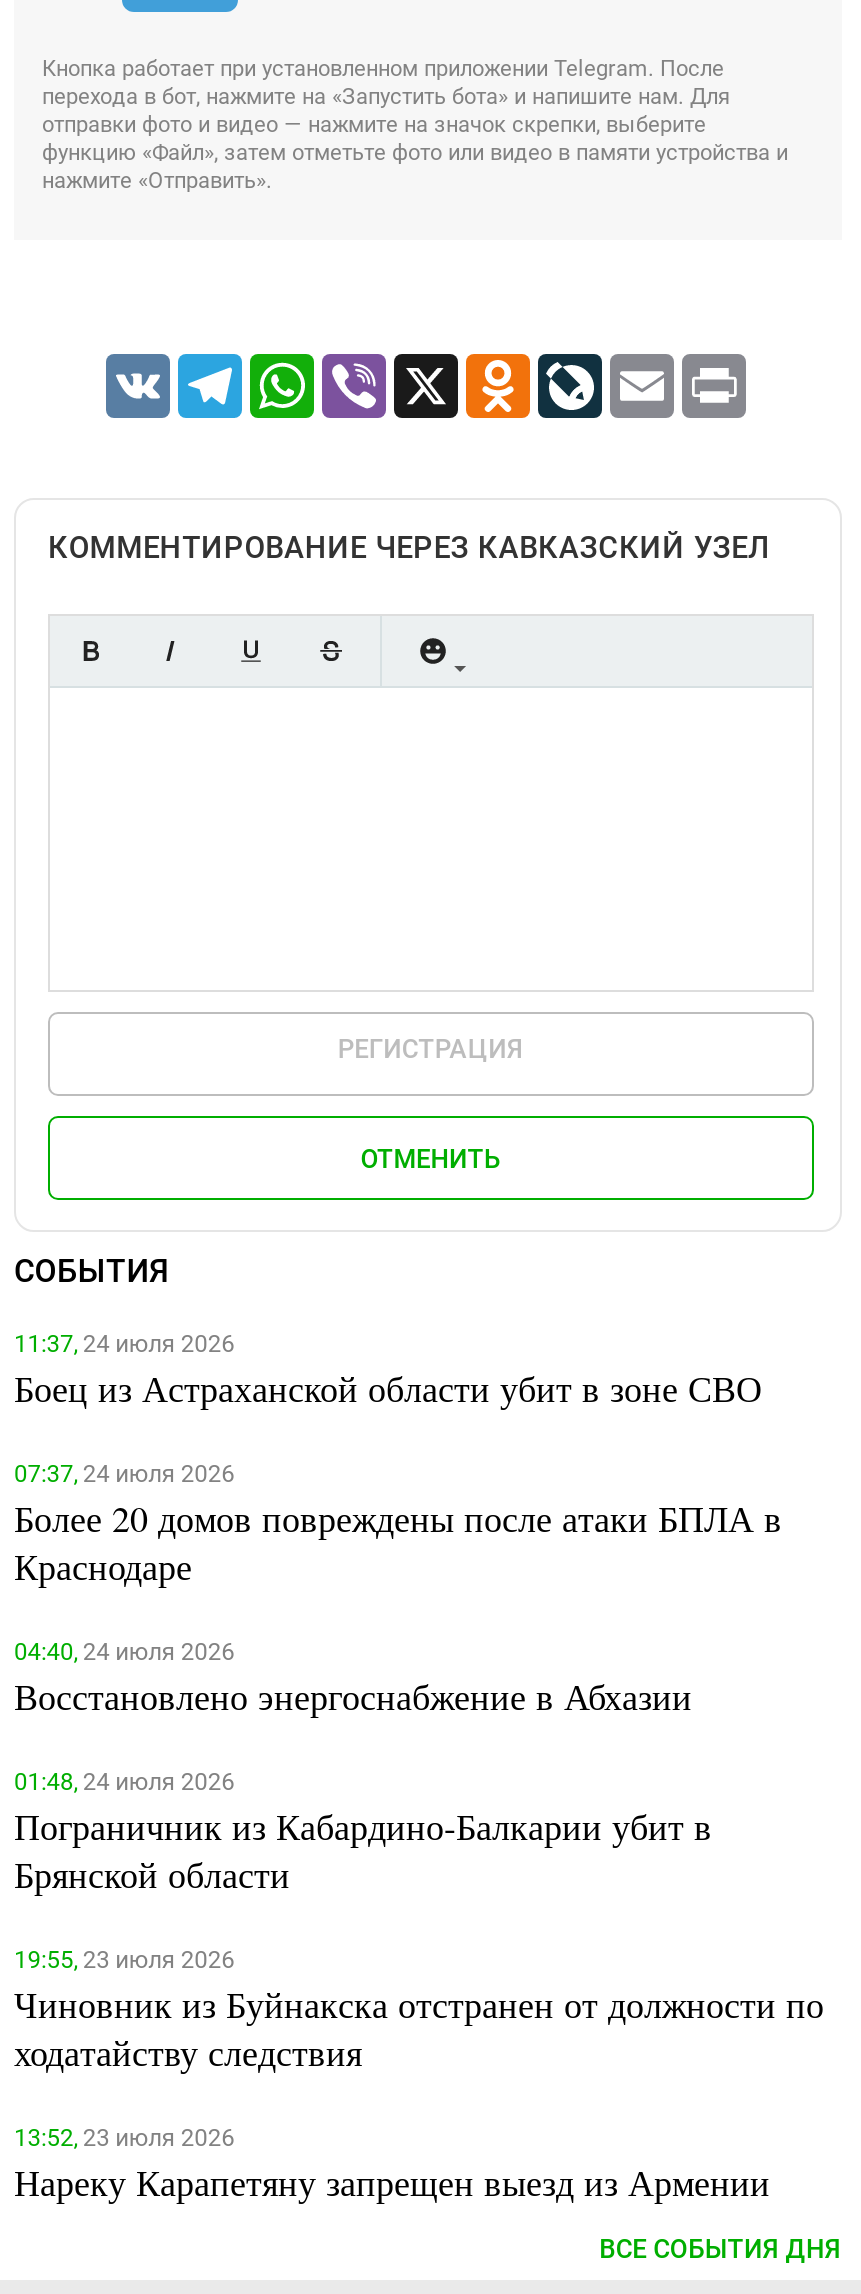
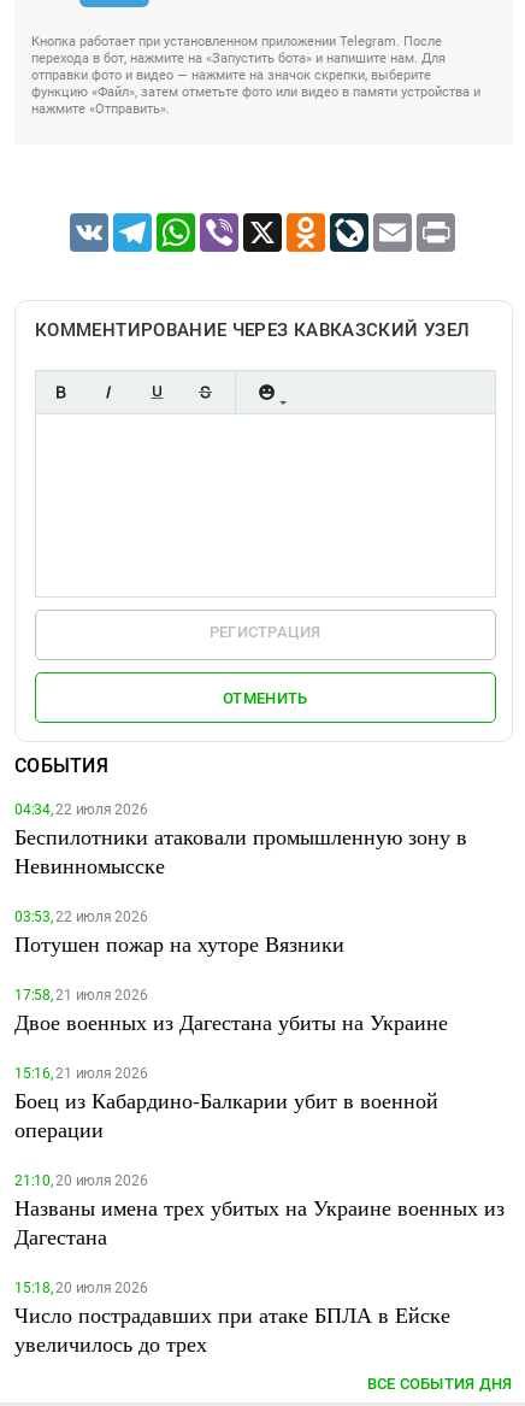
- 11:37, 24 июля 2026
- Боец из Астраханской области убит в зоне СВО
+ 04:34, 22 июля 2026
+ Беспилотники атаковали промышленную зону в
+ Невинномысске

- 07:37, 24 июля 2026
- Более 20 домов повреждены после атаки БПЛА в
- Краснодаре
+ 03:53, 22 июля 2026
+ Потушен пожар на хуторе Вязники

- 04:40, 24 июля 2026
- Восстановлено энергоснабжение в Абхазии
+ 17:58, 21 июля 2026
+ Двое военных из Дагестана убиты на Украине

- 01:48, 24 июля 2026
- Пограничник из Кабардино-Балкарии убит в
- Брянской области
+ 15:16, 21 июля 2026
+ Боец из Кабардино-Балкарии убит в военной
+ операции

- 19:55, 23 июля 2026
- Чиновник из Буйнакска отстранен от должности по
- ходатайству следствия
+ 21:10, 20 июля 2026
+ Названы имена трех убитых на Украине военных из
+ Дагестана

- 13:52, 23 июля 2026
- Нареку Карапетяну запрещен выезд из Армении
+ 15:18, 20 июля 2026
+ Число пострадавших при атаке БПЛА в Ейске
+ увеличилось до трех
